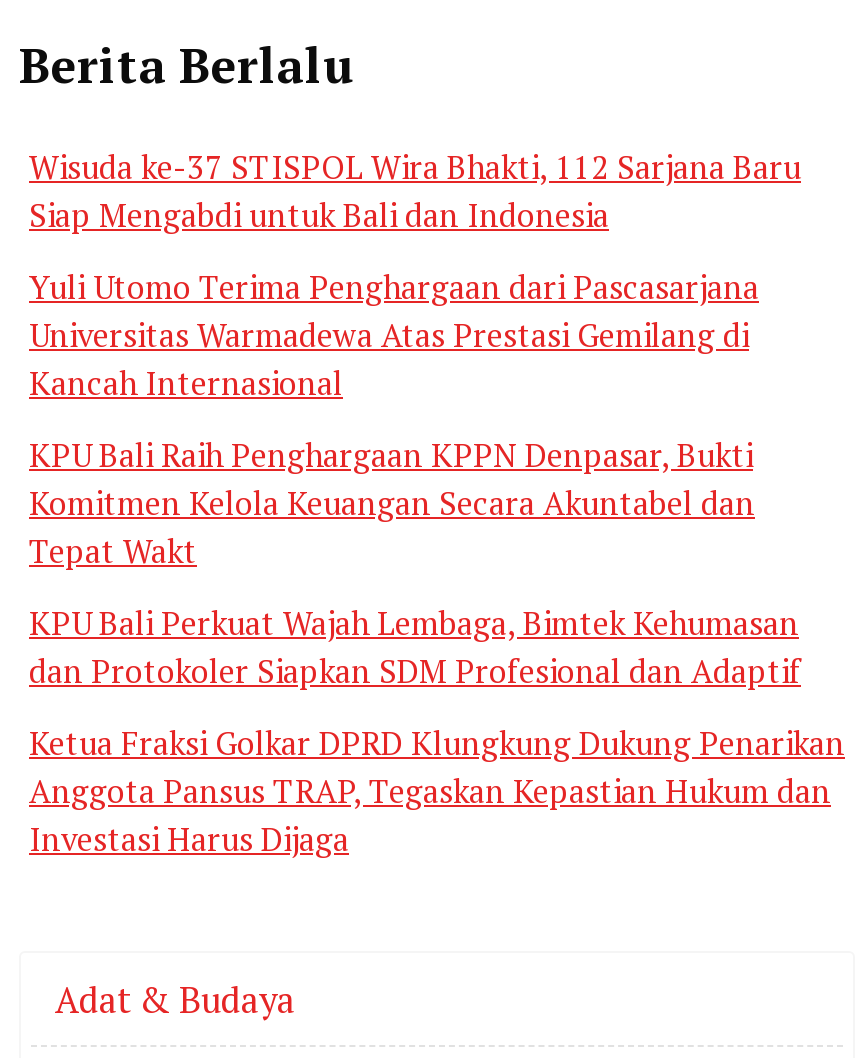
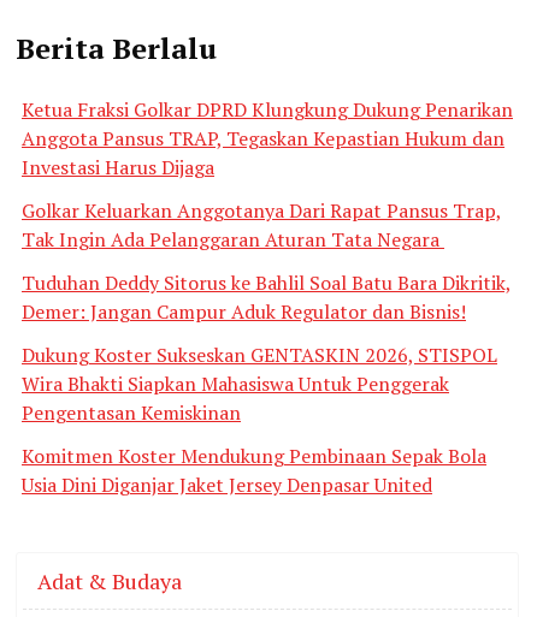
- Wisuda ke-37 STISPOL Wira Bhakti, 112 Sarjana Baru
- Siap Mengabdi untuk Bali dan Indonesia
- Yuli Utomo Terima Penghargaan dari Pascasarjana
- Universitas Warmadewa Atas Prestasi Gemilang di
- Kancah Internasional
- KPU Bali Raih Penghargaan KPPN Denpasar, Bukti
- Komitmen Kelola Keuangan Secara Akuntabel dan
- Tepat Wakt
- KPU Bali Perkuat Wajah Lembaga, Bimtek Kehumasan
- dan Protokoler Siapkan SDM Profesional dan Adaptif

moved up: Ketua Fraksi Golkar DPRD Klungkung Dukung Penarikan | Anggota Pansus TRAP, Tegaskan Kepastian Hukum dan | Investasi Harus Dijaga

+ Golkar Keluarkan Anggotanya Dari Rapat Pansus Trap,
+ Tak Ingin Ada Pelanggaran Aturan Tata Negara
+ Tuduhan Deddy Sitorus ke Bahlil Soal Batu Bara Dikritik,
+ Demer: Jangan Campur Aduk Regulator dan Bisnis!
+ Dukung Koster Sukseskan GENTASKIN 2026, STISPOL
+ Wira Bhakti Siapkan Mahasiswa Untuk Penggerak
+ Pengentasan Kemiskinan
+ Komitmen Koster Mendukung Pembinaan Sepak Bola
+ Usia Dini Diganjar Jaket Jersey Denpasar United
